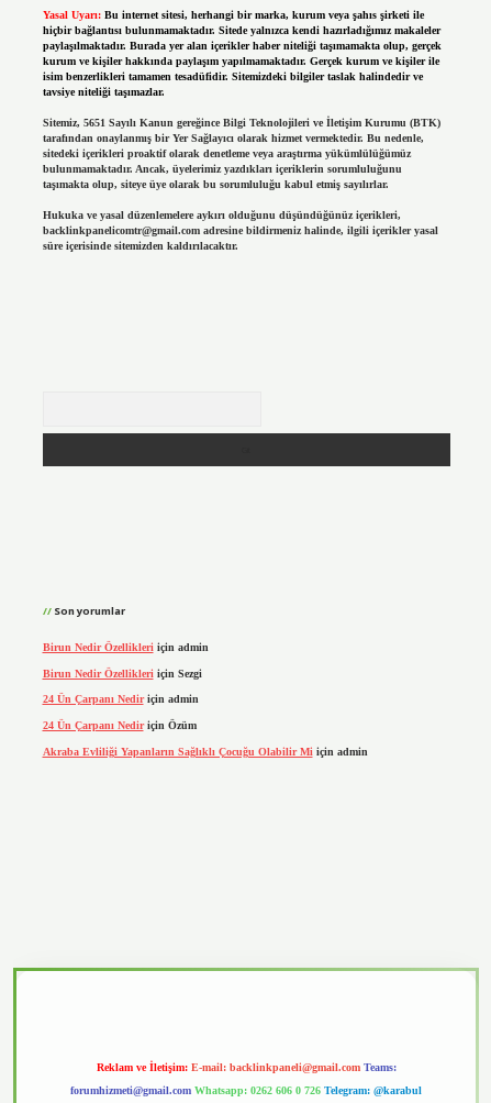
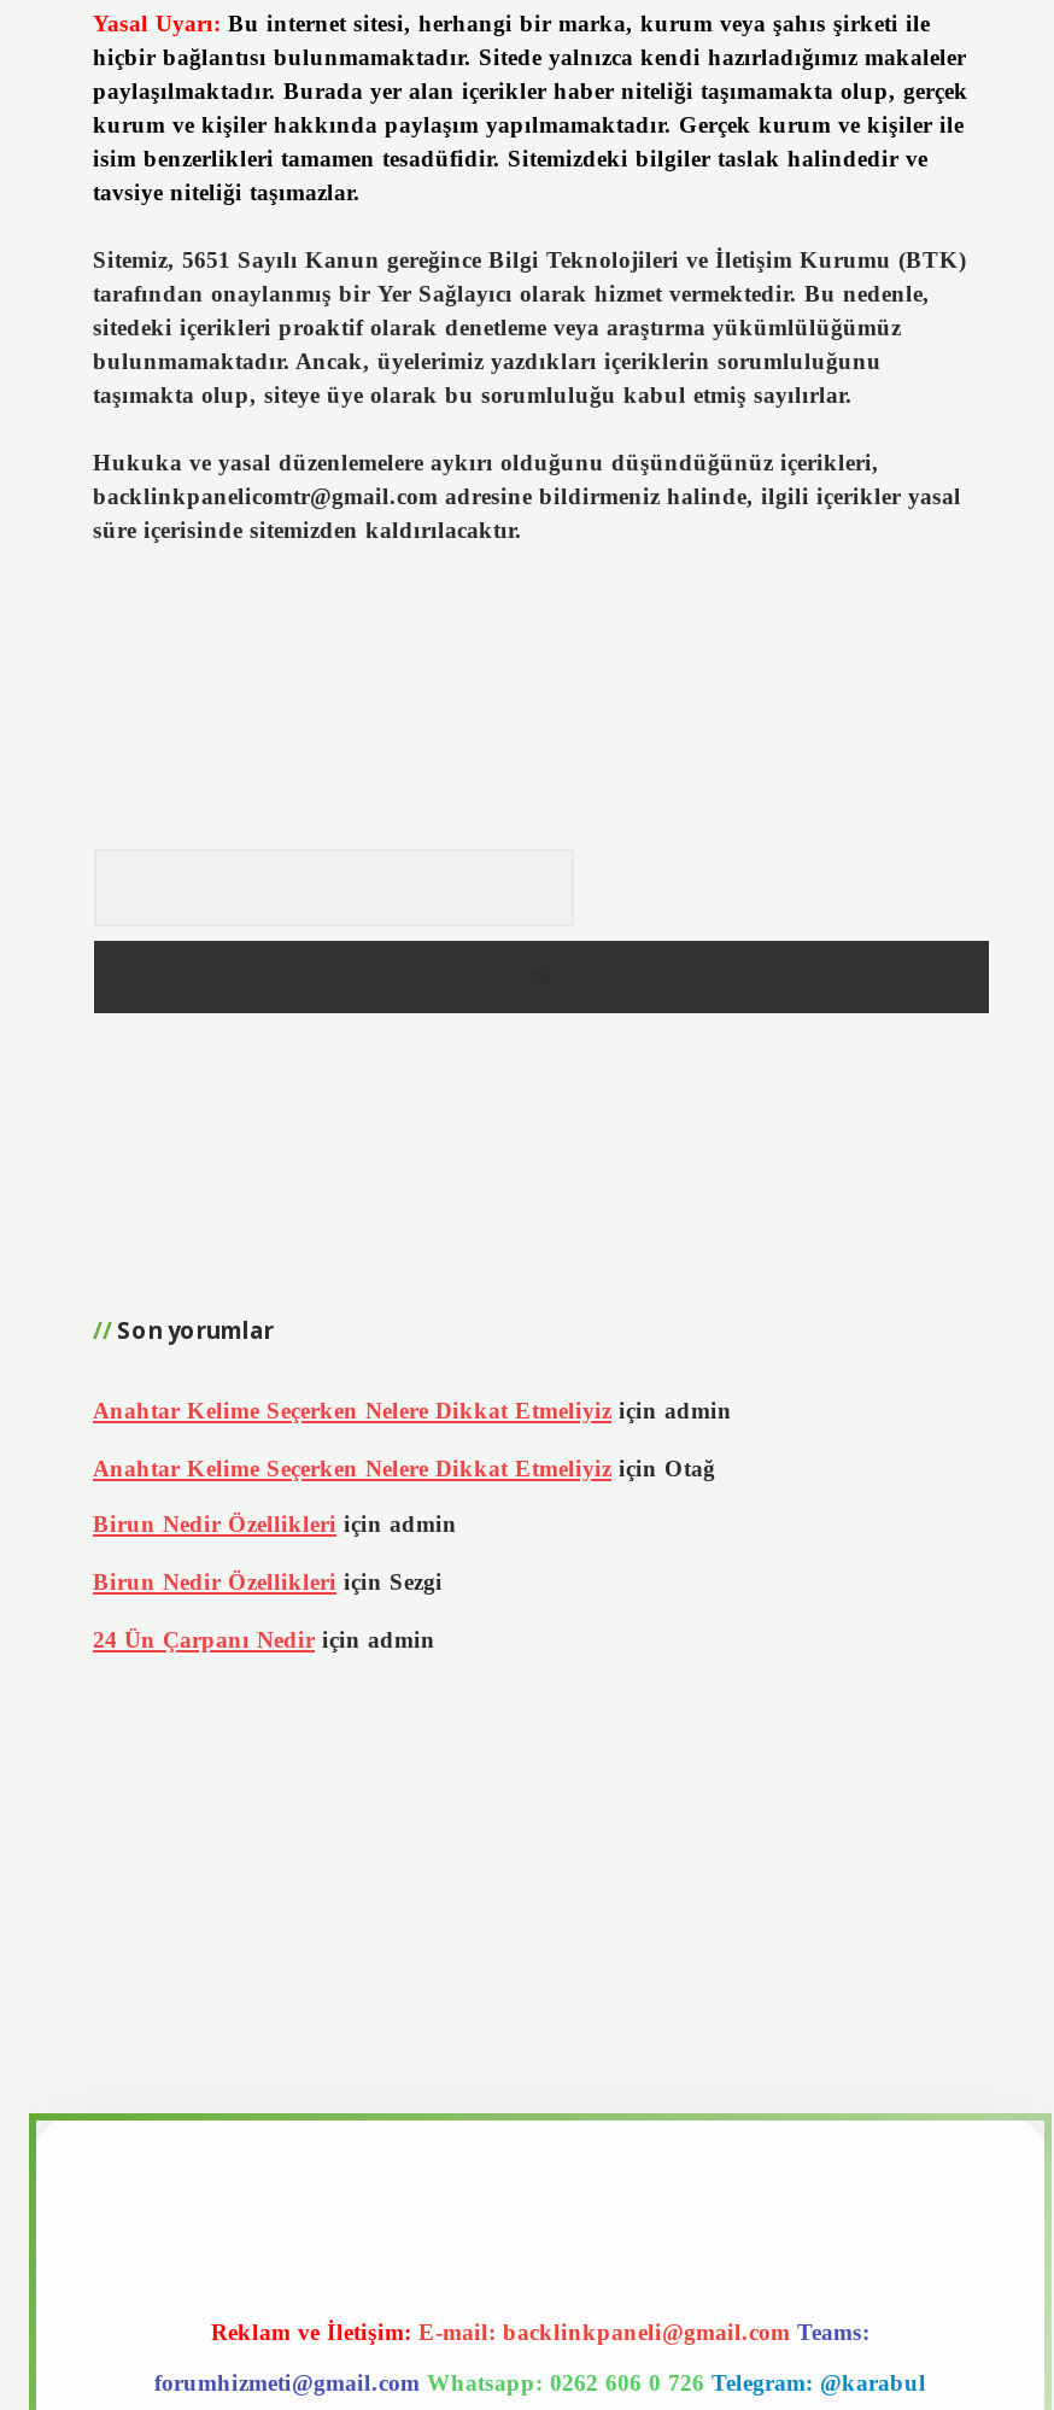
+ Anahtar Kelime Seçerken Nelere Dikkat Etmeliyiz için admin
+ Anahtar Kelime Seçerken Nelere Dikkat Etmeliyiz için Otağ

moved down: Birun Nedir Özellikleri için admin | Birun Nedir Özellikleri için Sezgi | 24 Ün Çarpanı Nedir için admin

- 24 Ün Çarpanı Nedir için Özüm
- Akraba Evliliği Yapanların Sağlıklı Çocuğu Olabilir Mi için admin
